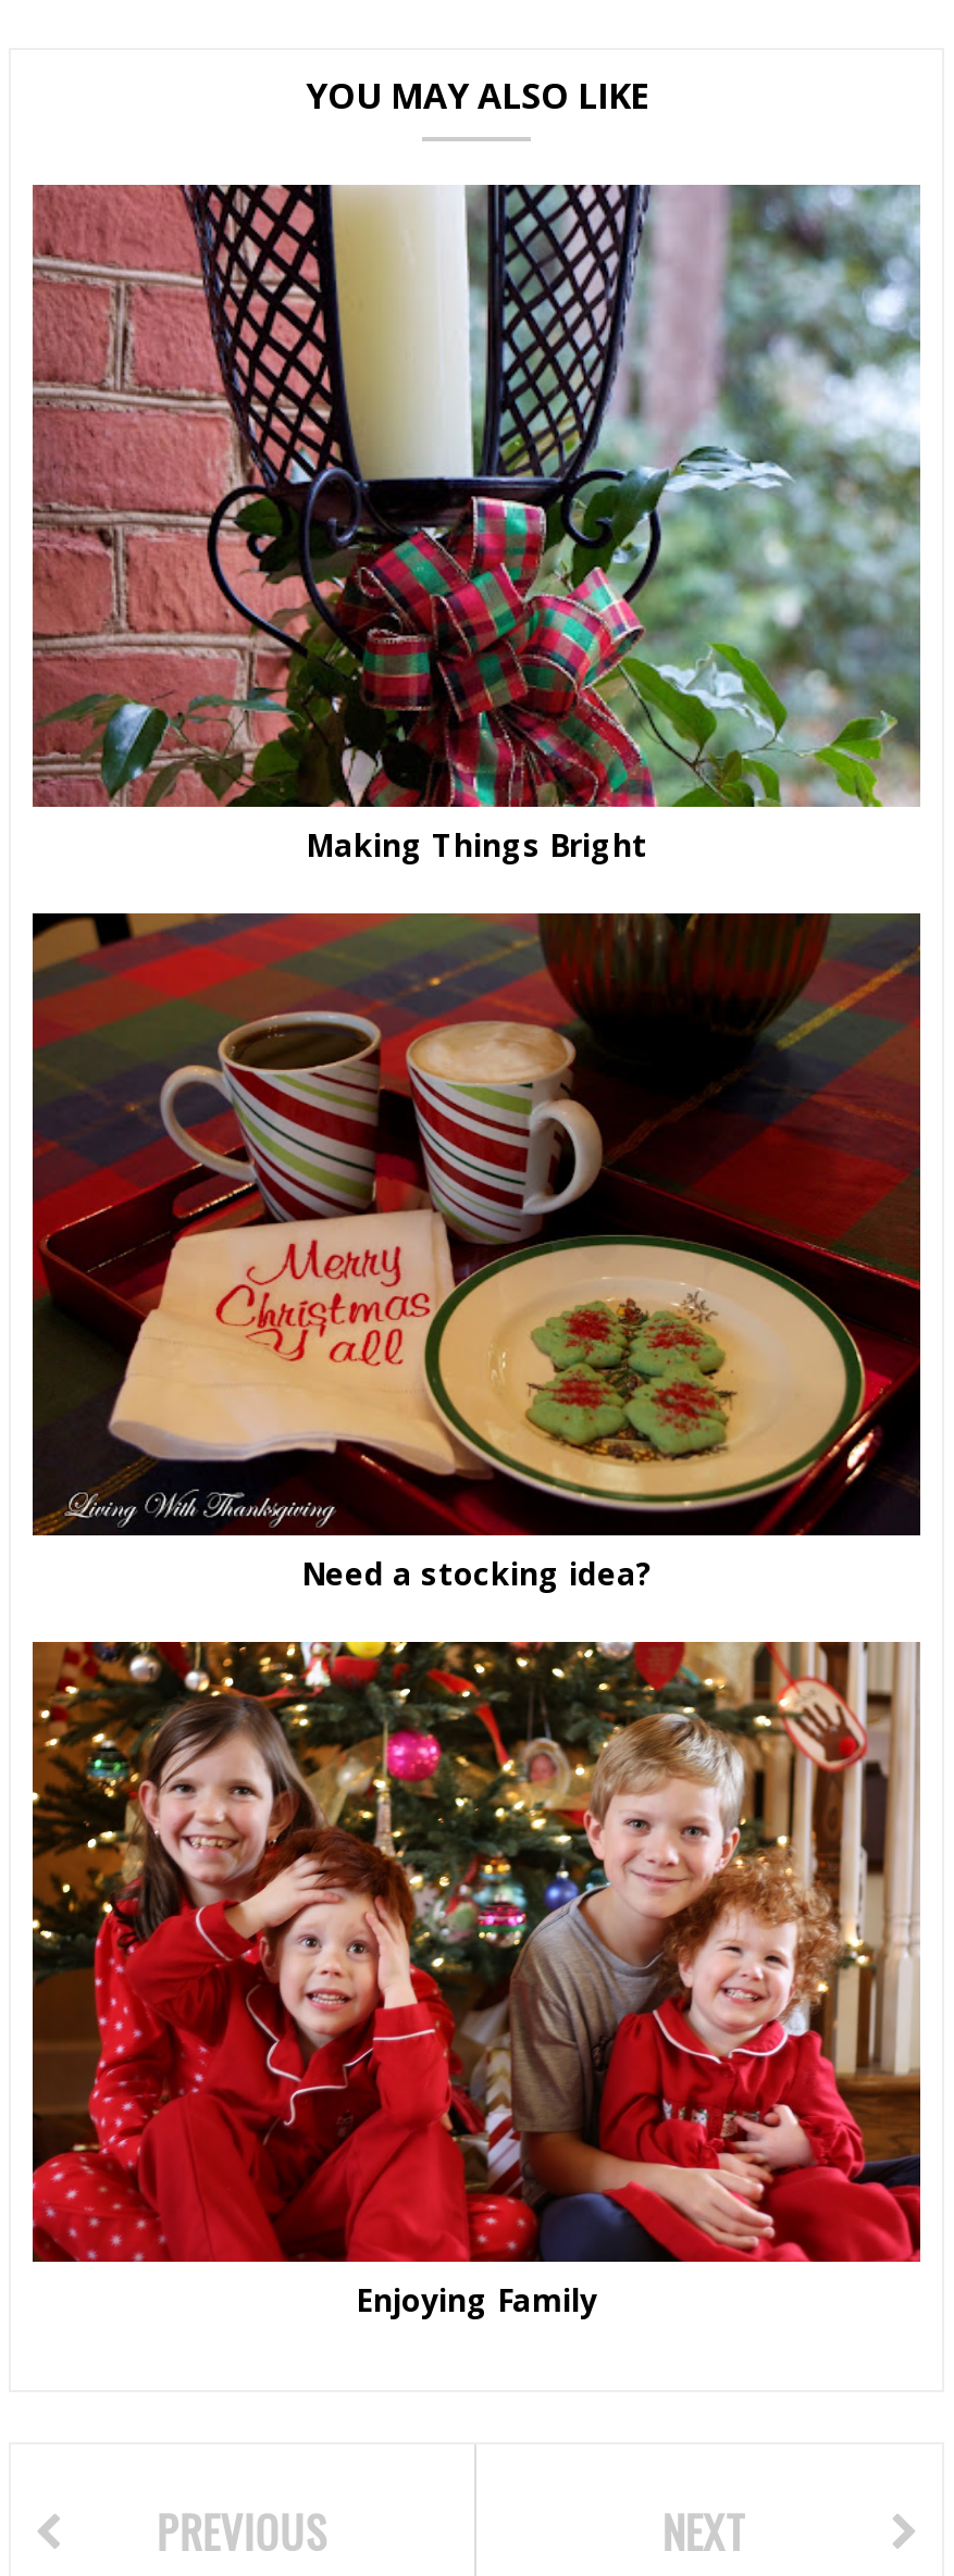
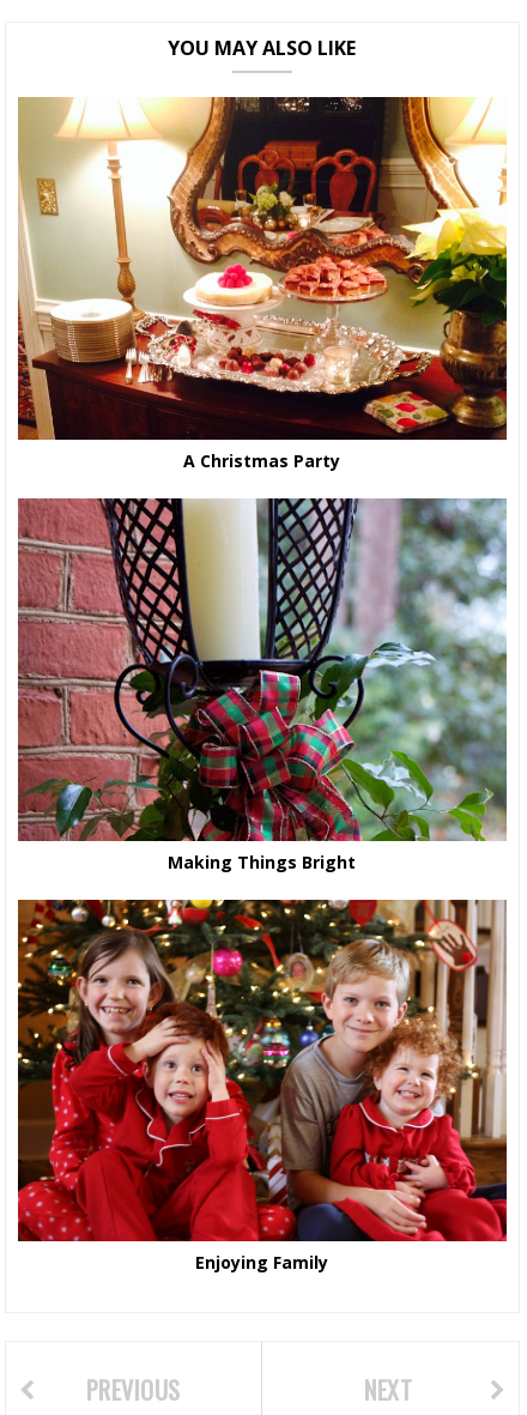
+ [image]
+ A Christmas Party

moved down: [image] | Making Things Bright

- [image]
- Need a stocking idea?
